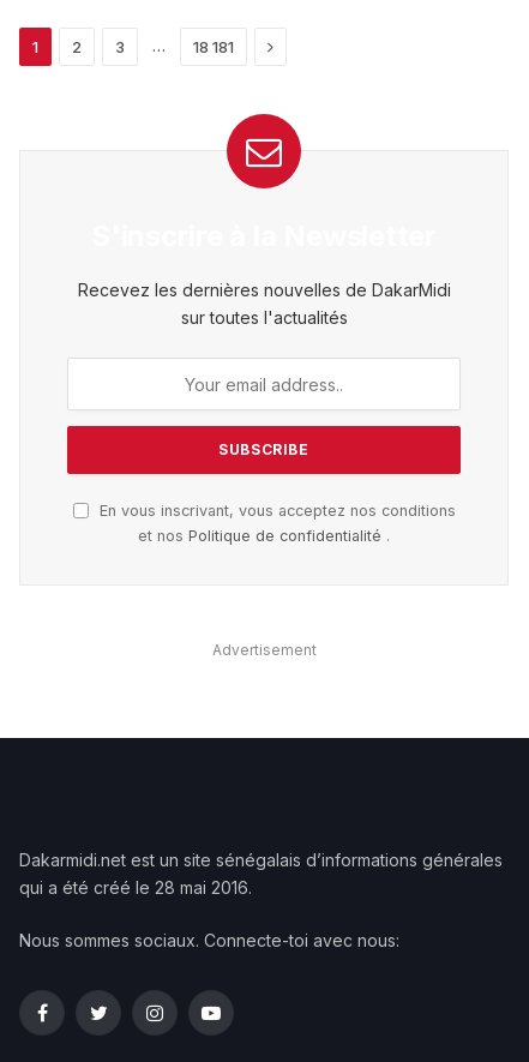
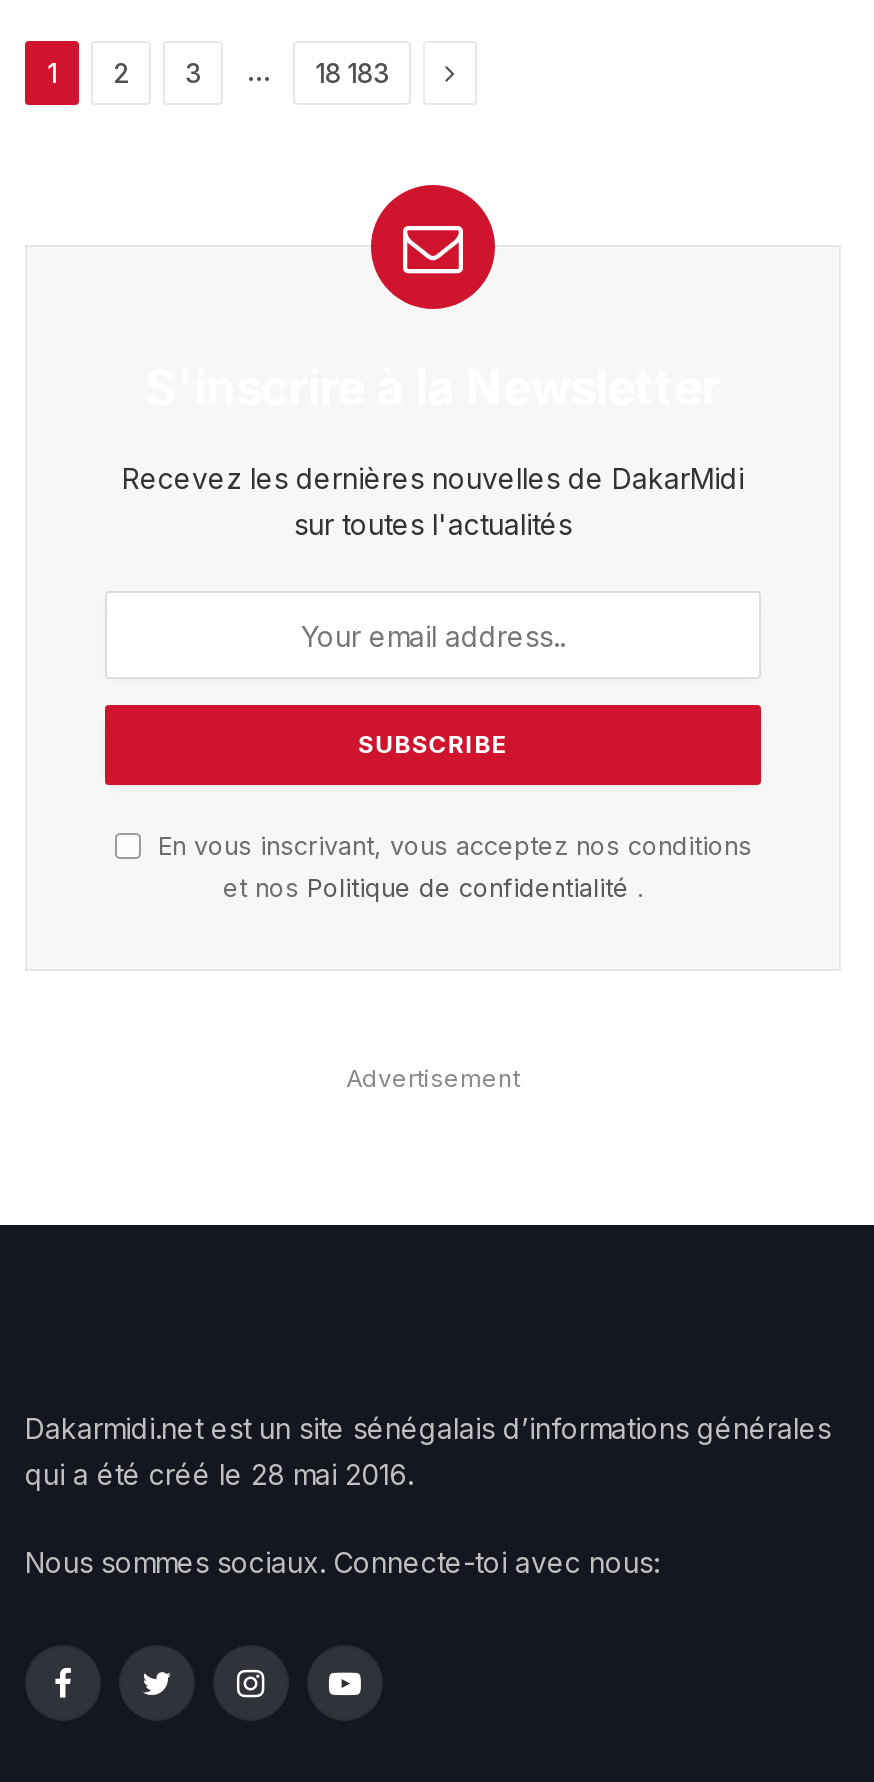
- 18 181
+ 18 183
